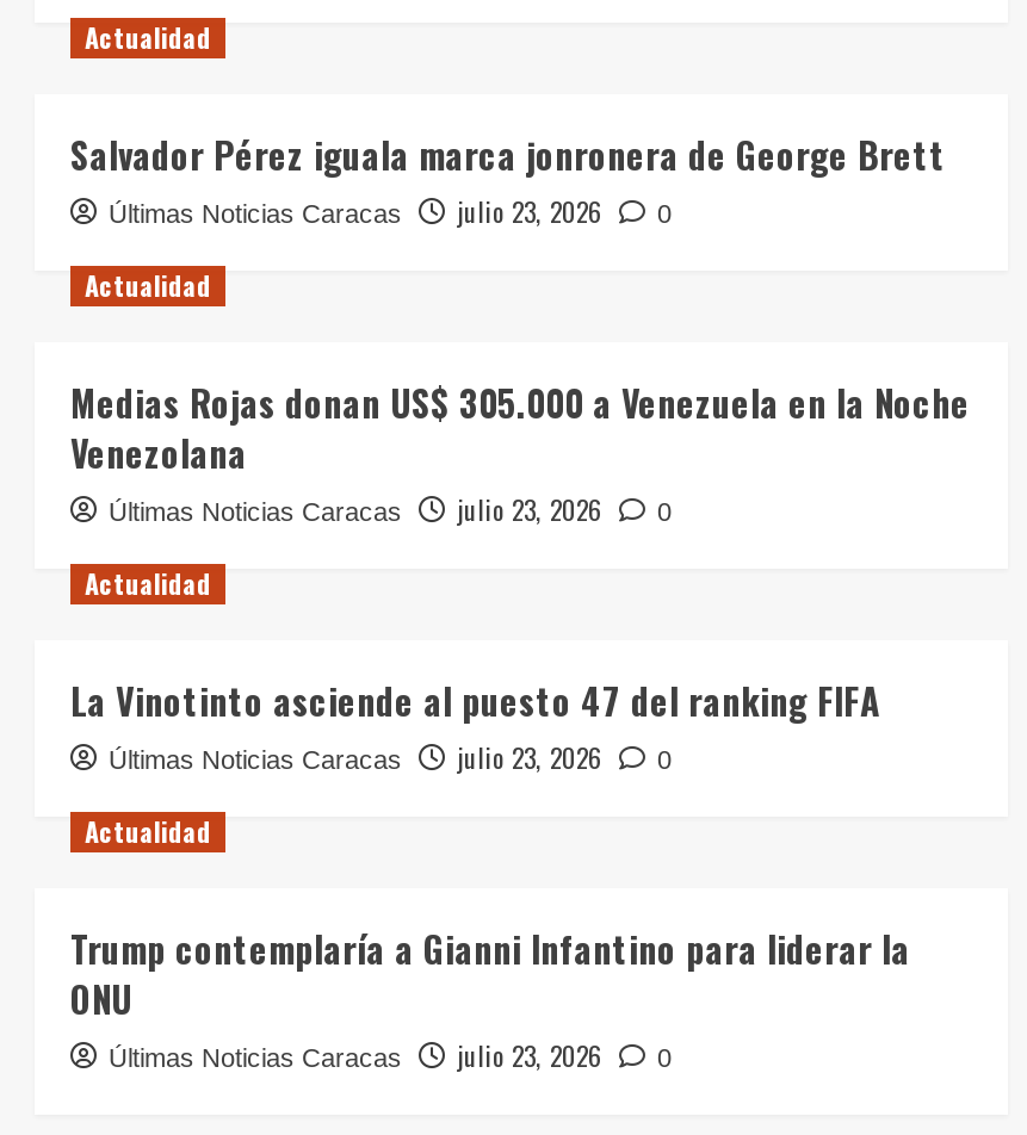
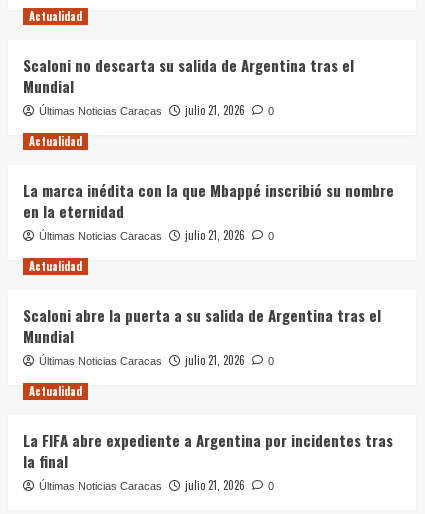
- Salvador Pérez iguala marca jonronera de George Brett
+ Scaloni no descarta su salida de Argentina tras el
+ Mundial

- Últimas Noticias Caracas julio 23, 2026 0
+ Últimas Noticias Caracas julio 21, 2026 0

- Medias Rojas donan US$ 305.000 a Venezuela en la Noche
- Venezolana
+ La marca inédita con la que Mbappé inscribió su nombre
+ en la eternidad

- Últimas Noticias Caracas julio 23, 2026 0
+ Últimas Noticias Caracas julio 21, 2026 0

- La Vinotinto asciende al puesto 47 del ranking FIFA
+ Scaloni abre la puerta a su salida de Argentina tras el
+ Mundial

- Últimas Noticias Caracas julio 23, 2026 0
+ Últimas Noticias Caracas julio 21, 2026 0

- Trump contemplaría a Gianni Infantino para liderar la
- ONU
+ La FIFA abre expediente a Argentina por incidentes tras
+ la final

- Últimas Noticias Caracas julio 23, 2026 0
+ Últimas Noticias Caracas julio 21, 2026 0
